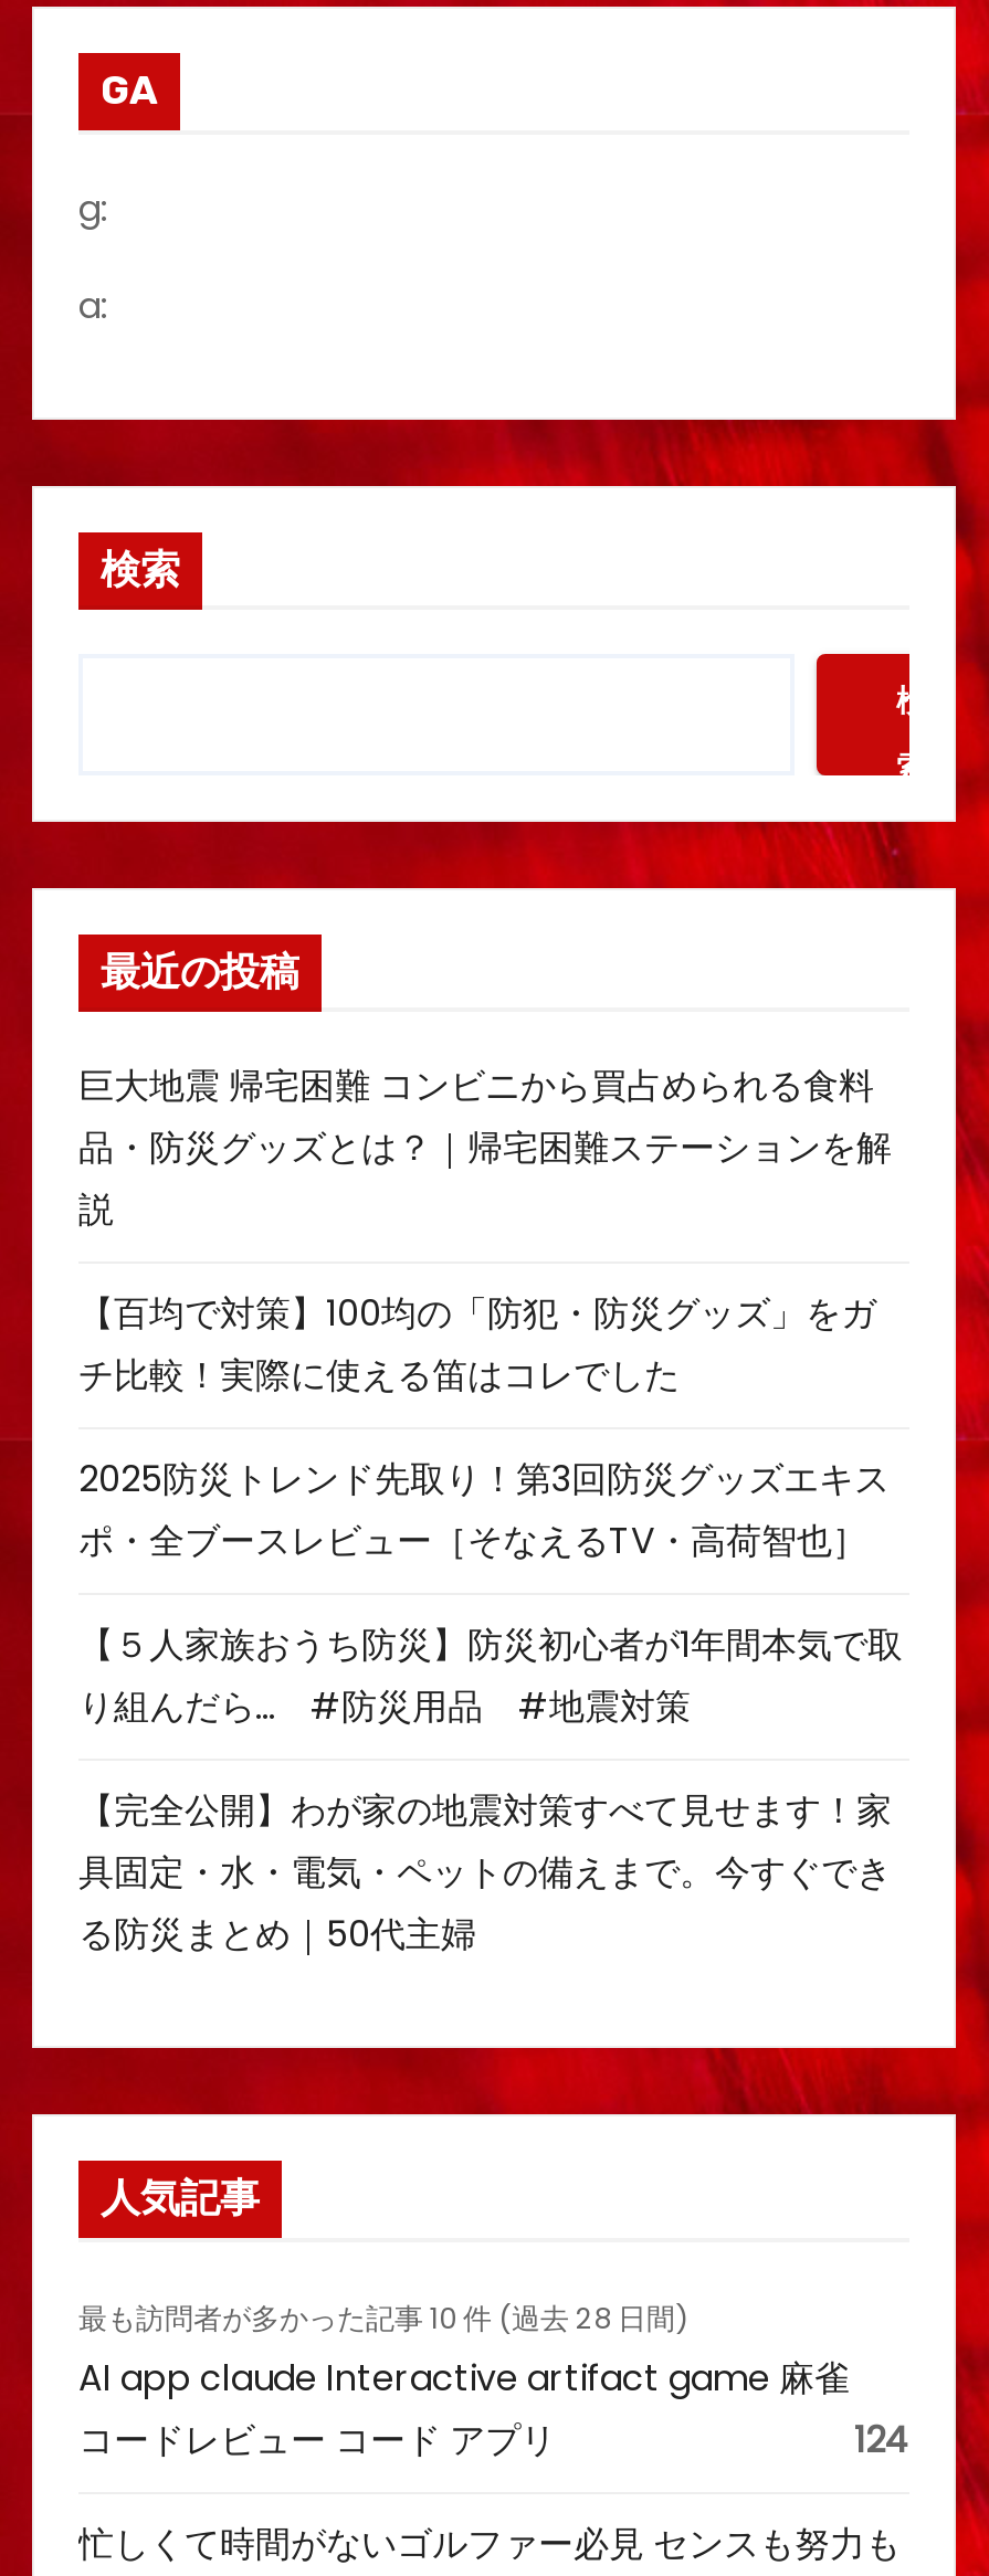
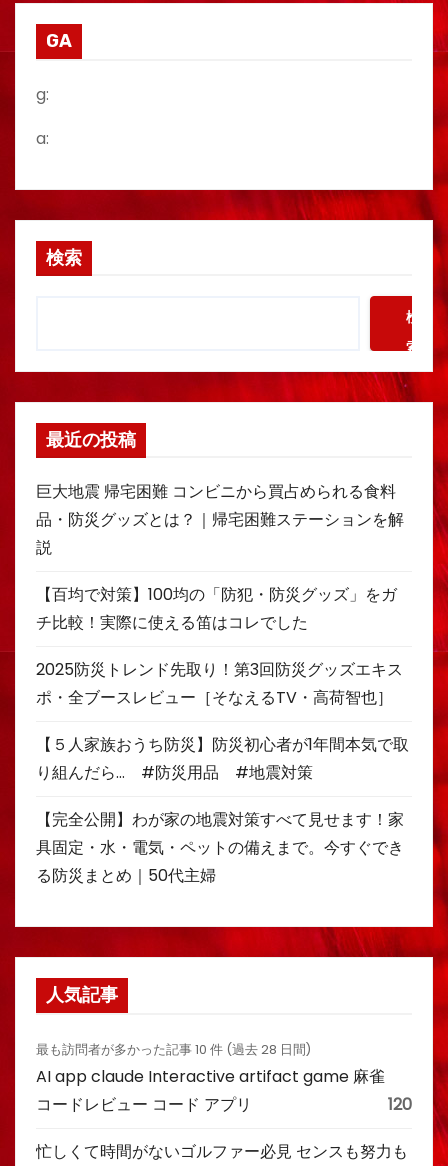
- 124
+ 120
